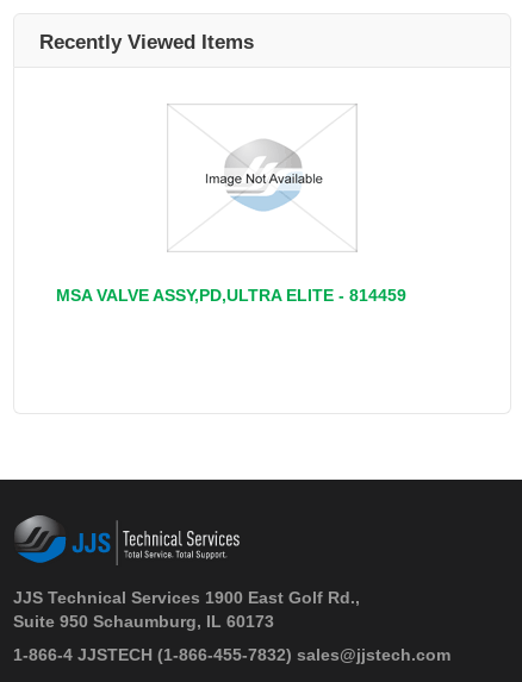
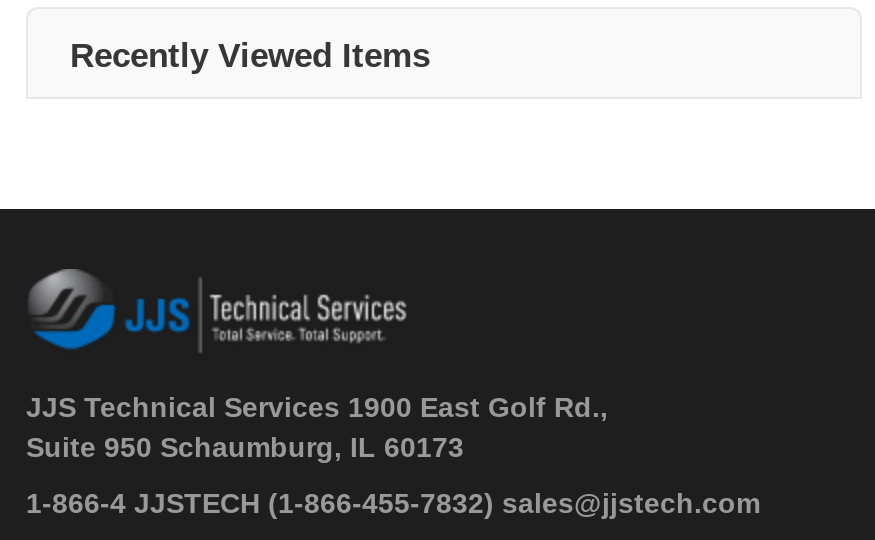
- [image]

- MSA VALVE ASSY,PD,ULTRA ELITE - 814459
